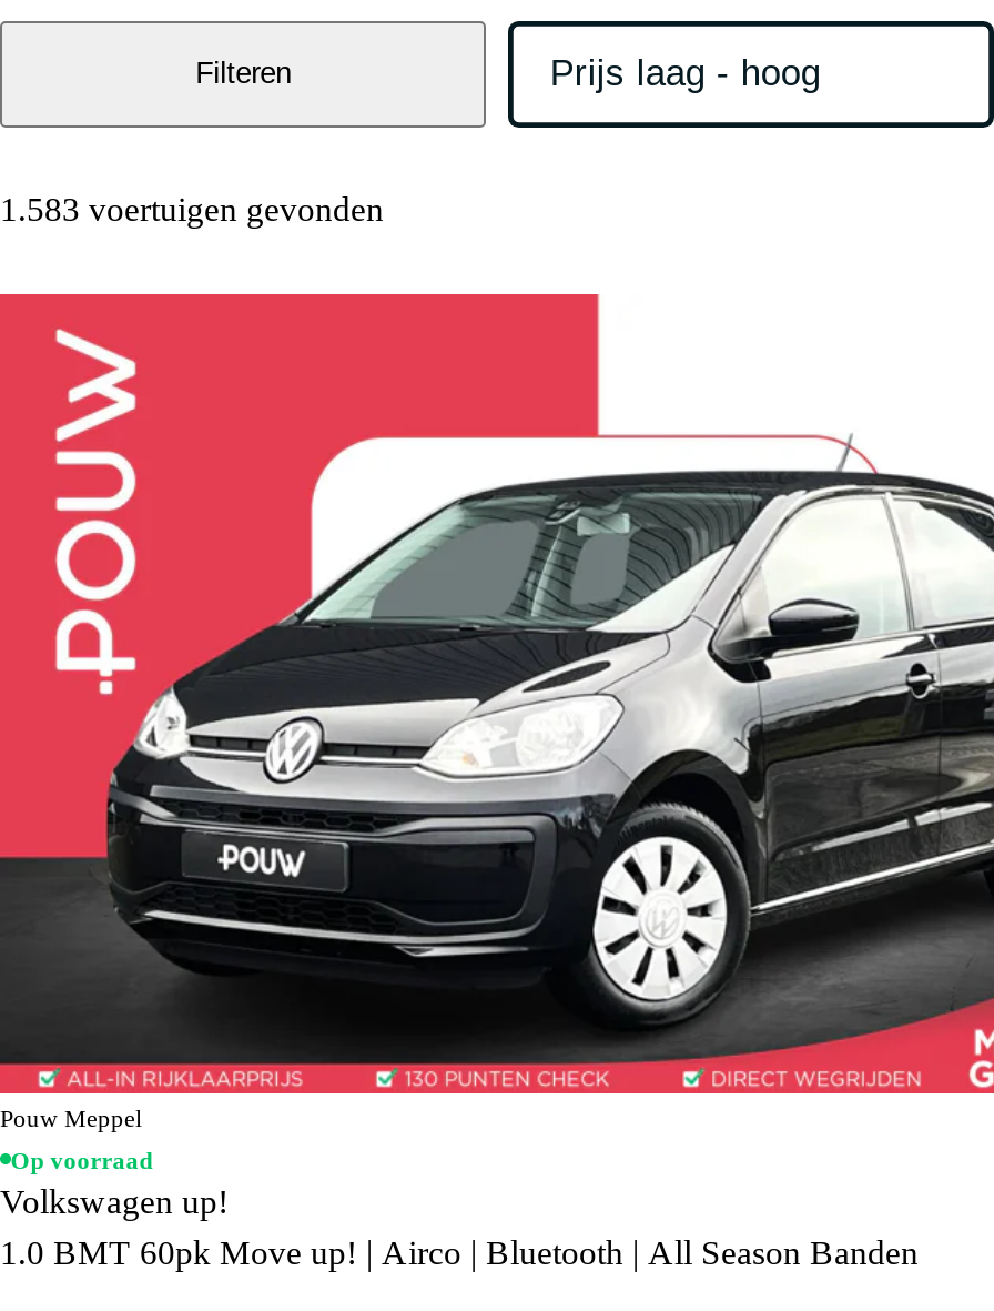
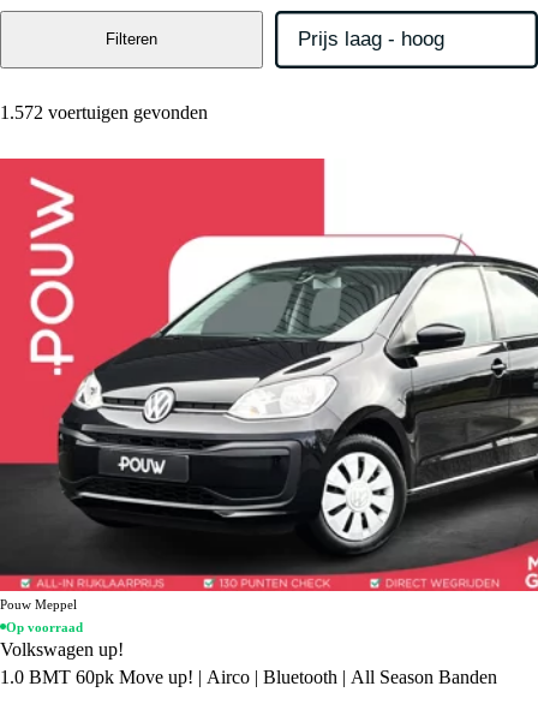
- 1.583 voertuigen gevonden
+ 1.572 voertuigen gevonden
